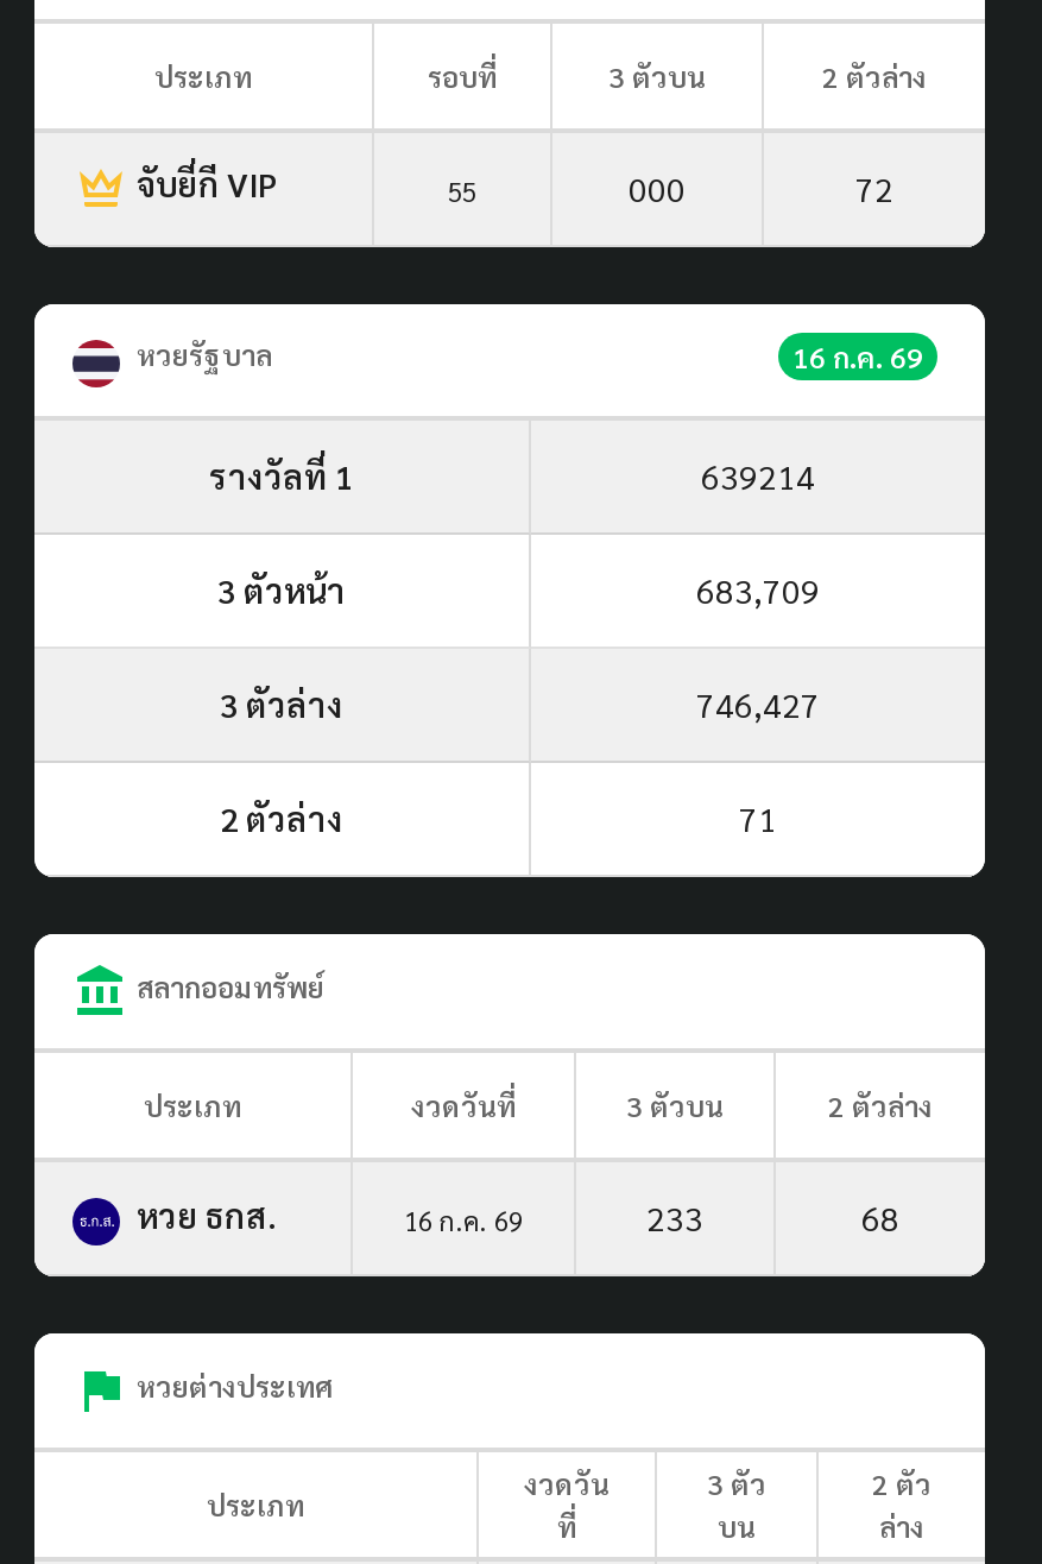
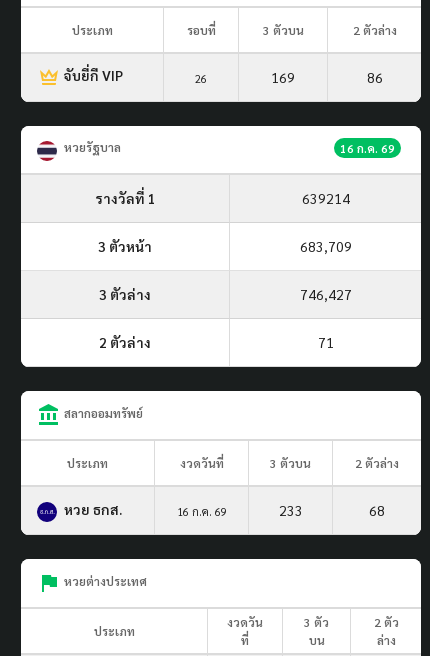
- 55
+ 26

- 000
+ 169

- 72
+ 86
